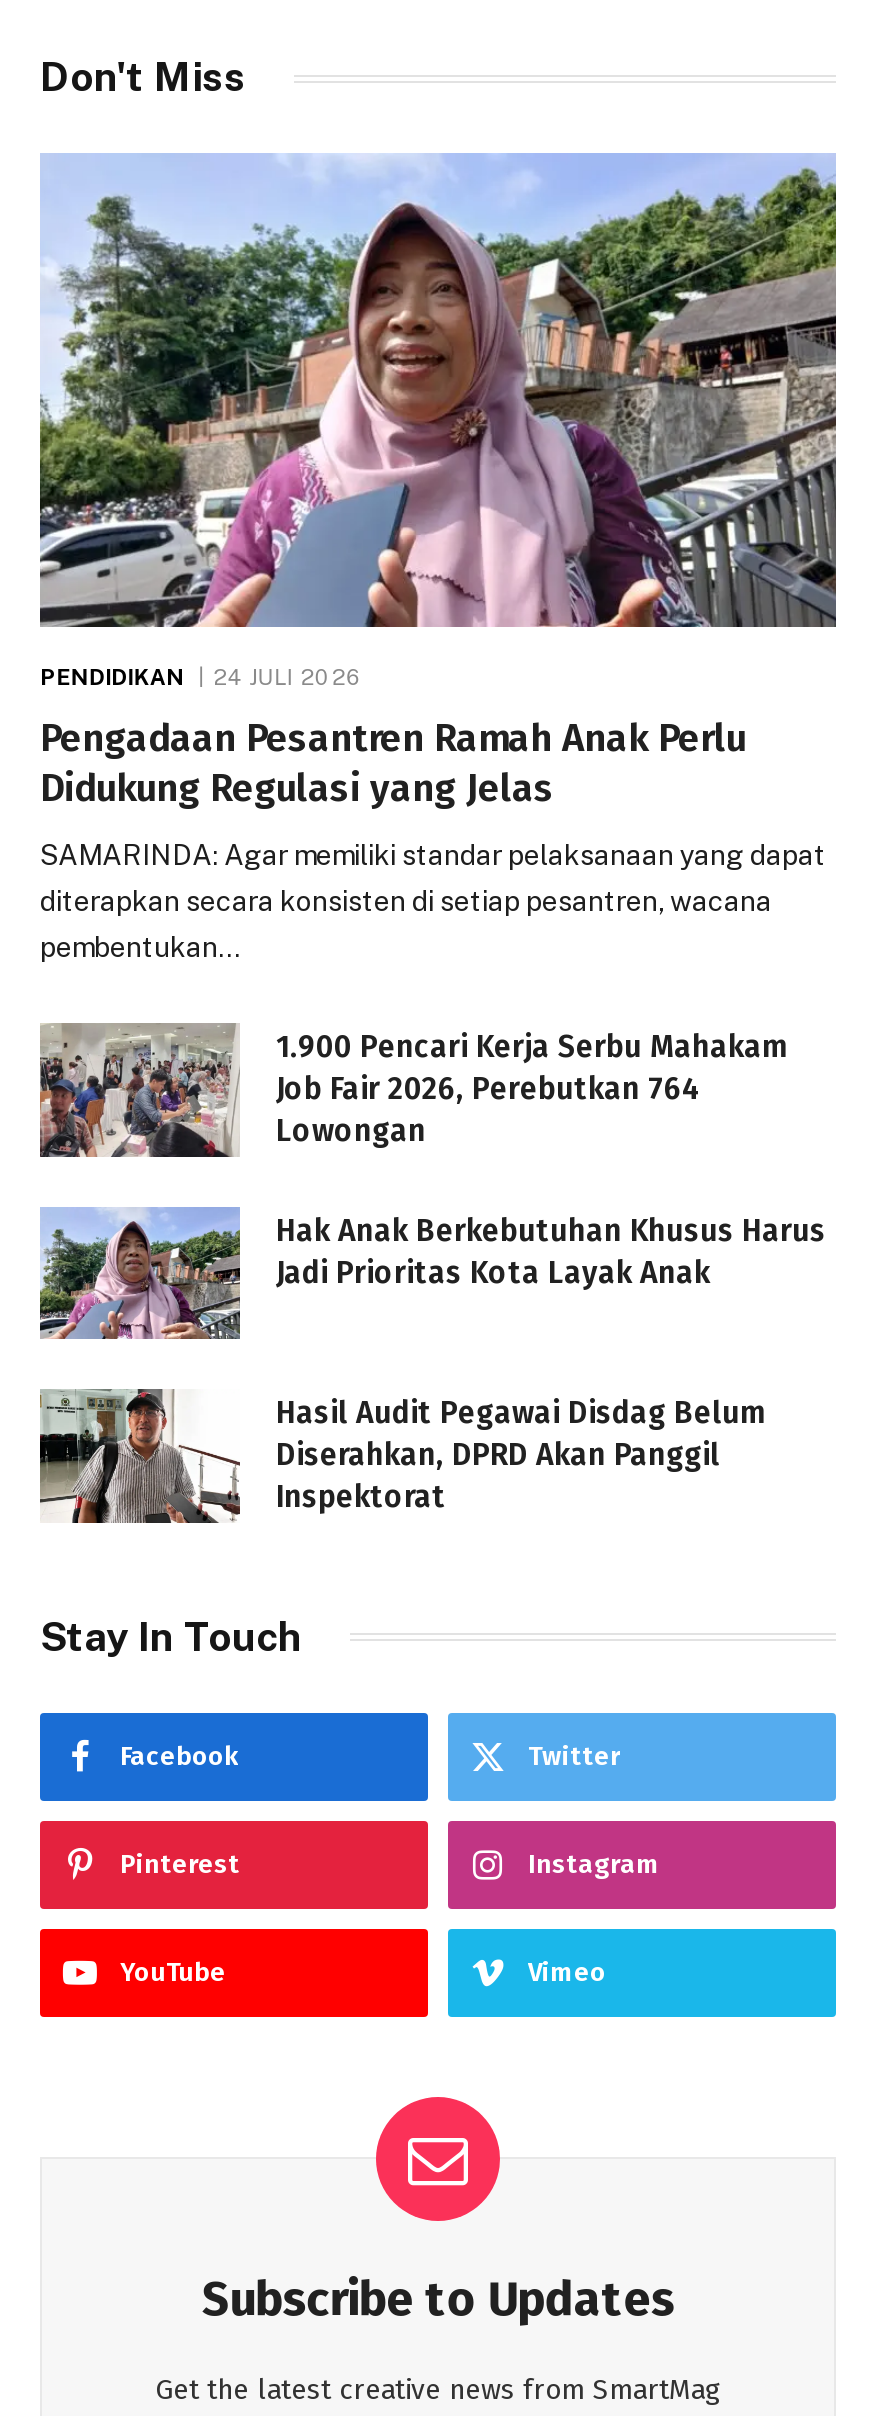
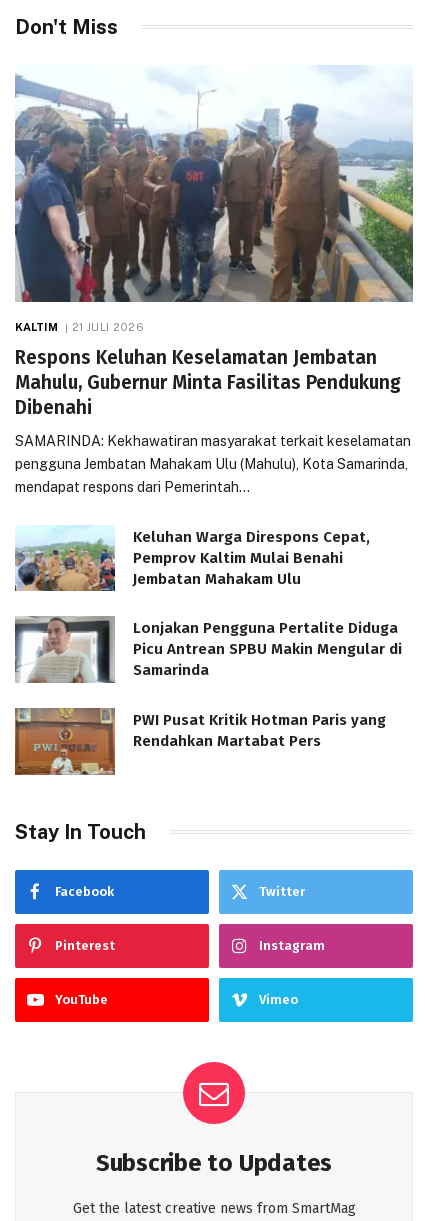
- [image]
- PENDIDIKAN
- 24 JULI 2026
+ [image]
+ KALTIM
+ 21 JULI 2026

- Pengadaan Pesantren Ramah Anak Perlu
- Didukung Regulasi yang Jelas
+ Respons Keluhan Keselamatan Jembatan
+ Mahulu, Gubernur Minta Fasilitas Pendukung
+ Dibenahi

- SAMARINDA: Agar memiliki standar pelaksanaan yang dapat
- diterapkan secara konsisten di setiap pesantren, wacana
- pembentukan…
+ SAMARINDA: Kekhawatiran masyarakat terkait keselamatan
+ pengguna Jembatan Mahakam Ulu (Mahulu), Kota Samarinda,
+ mendapat respons dari Pemerintah…

- [image]
- 1.900 Pencari Kerja Serbu Mahakam
- Job Fair 2026, Perebutkan 764
- Lowongan
+ [image]
+ Keluhan Warga Direspons Cepat,
+ Pemprov Kaltim Mulai Benahi
+ Jembatan Mahakam Ulu

- [image]
- Hak Anak Berkebutuhan Khusus Harus
- Jadi Prioritas Kota Layak Anak
+ [image]
+ Lonjakan Pengguna Pertalite Diduga
+ Picu Antrean SPBU Makin Mengular di
+ Samarinda

- [image]
- Hasil Audit Pegawai Disdag Belum
- Diserahkan, DPRD Akan Panggil
- Inspektorat
+ [image]
+ PWI Pusat Kritik Hotman Paris yang
+ Rendahkan Martabat Pers
